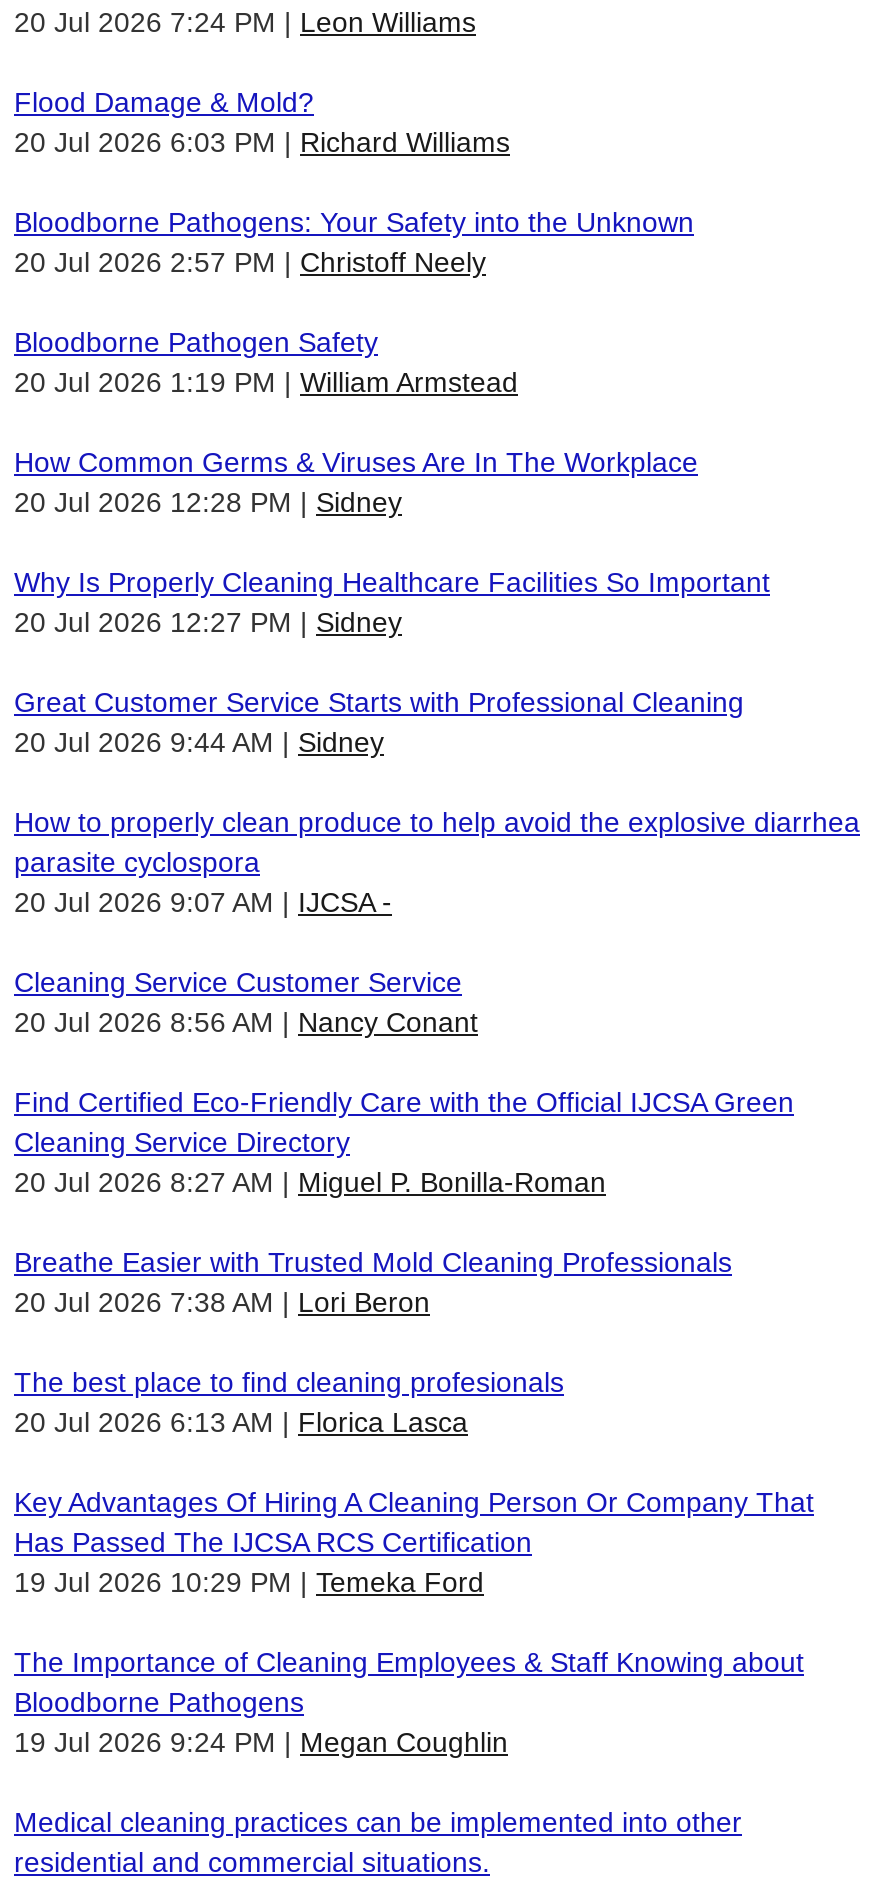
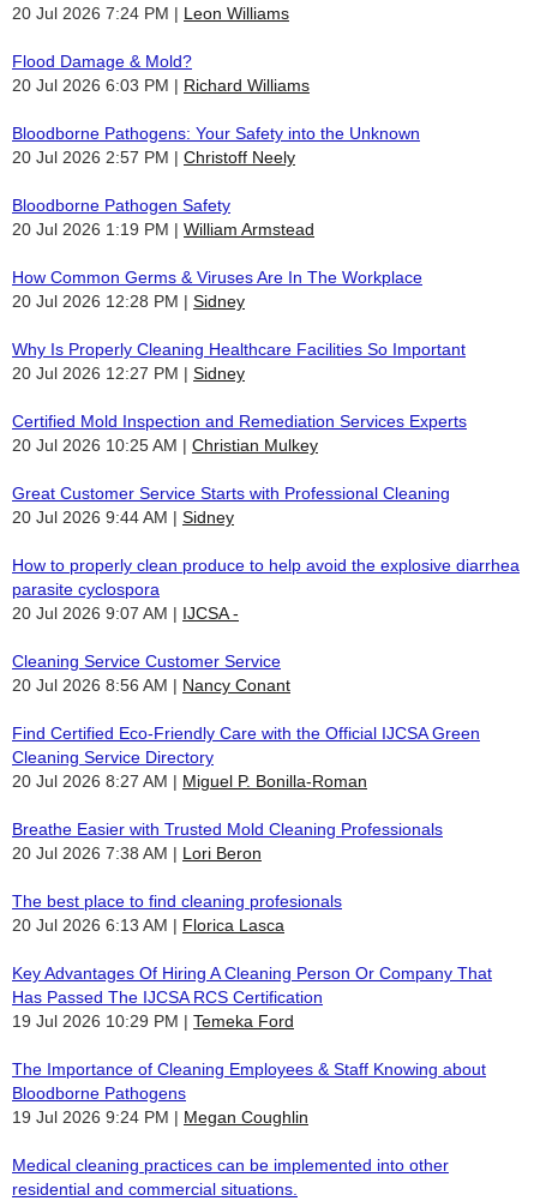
+ Certified Mold Inspection and Remediation Services Experts
+ 20 Jul 2026 10:25 AM
+ Christian Mulkey
